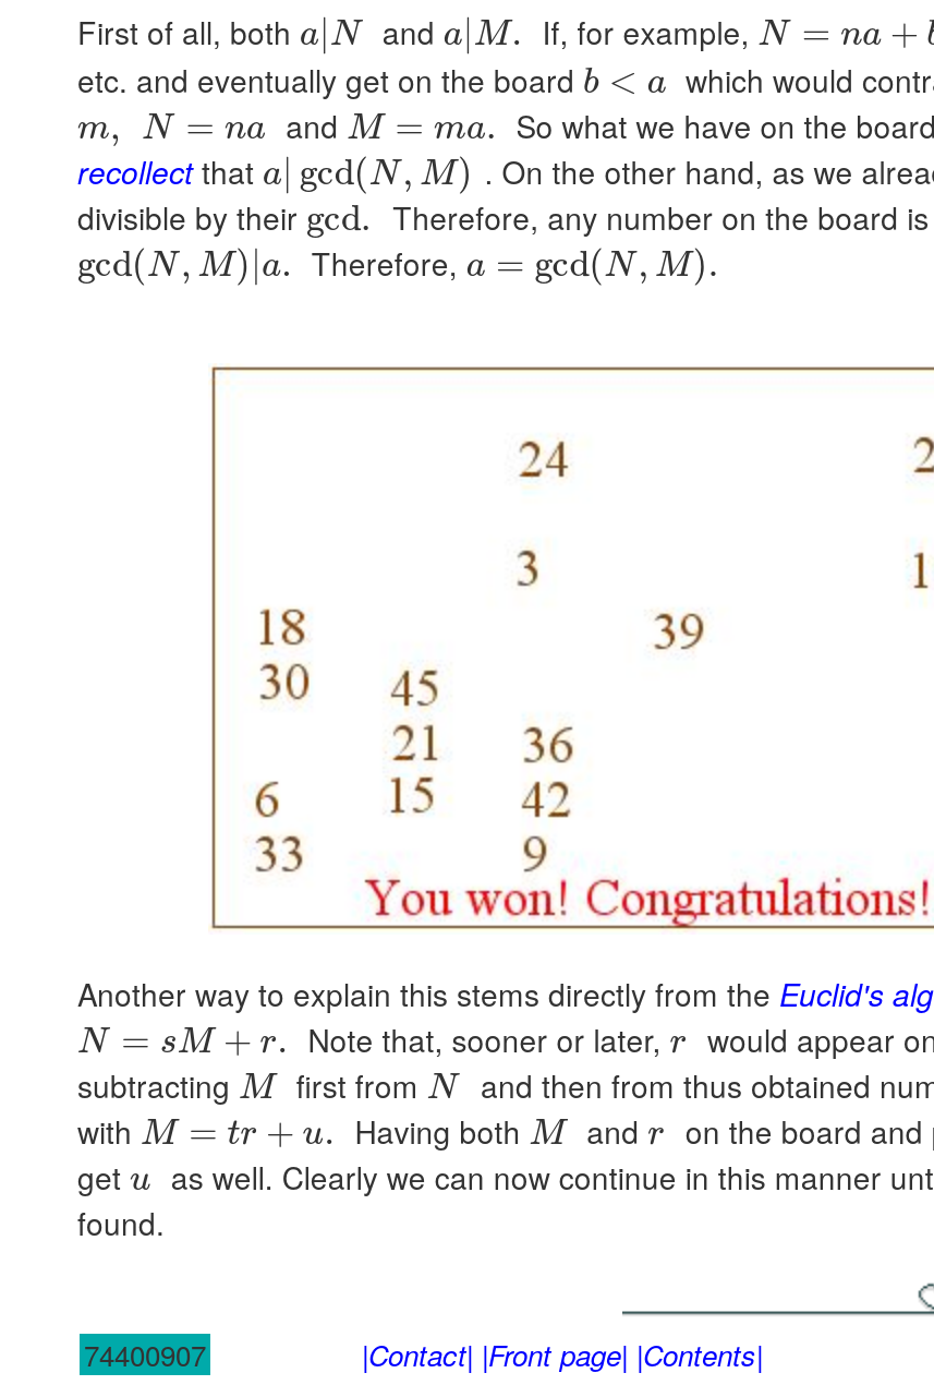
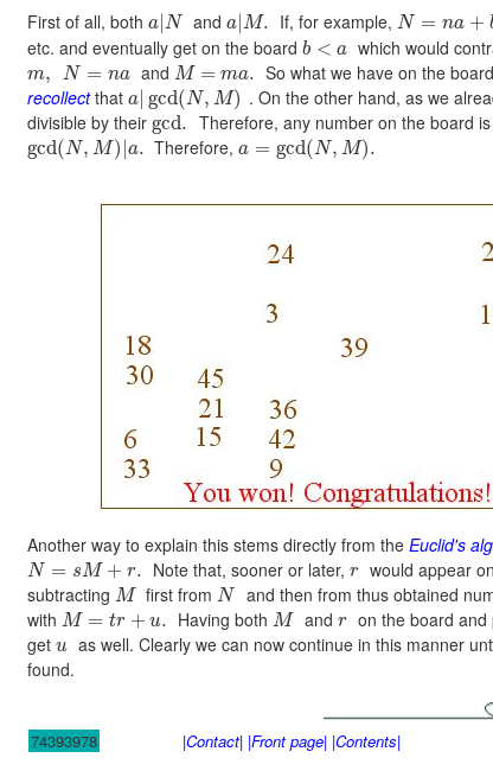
- 74400907
+ 74393978
